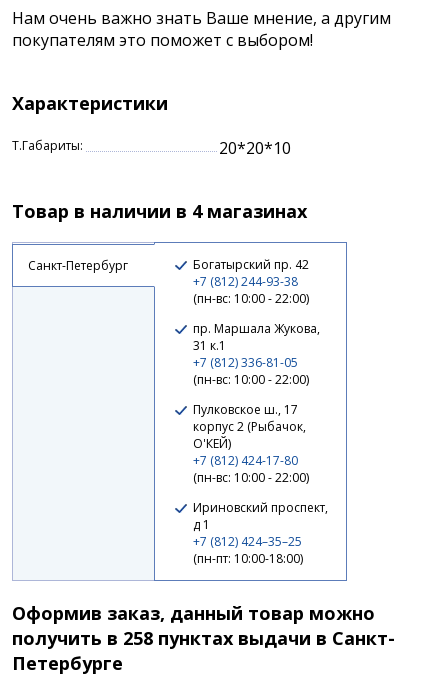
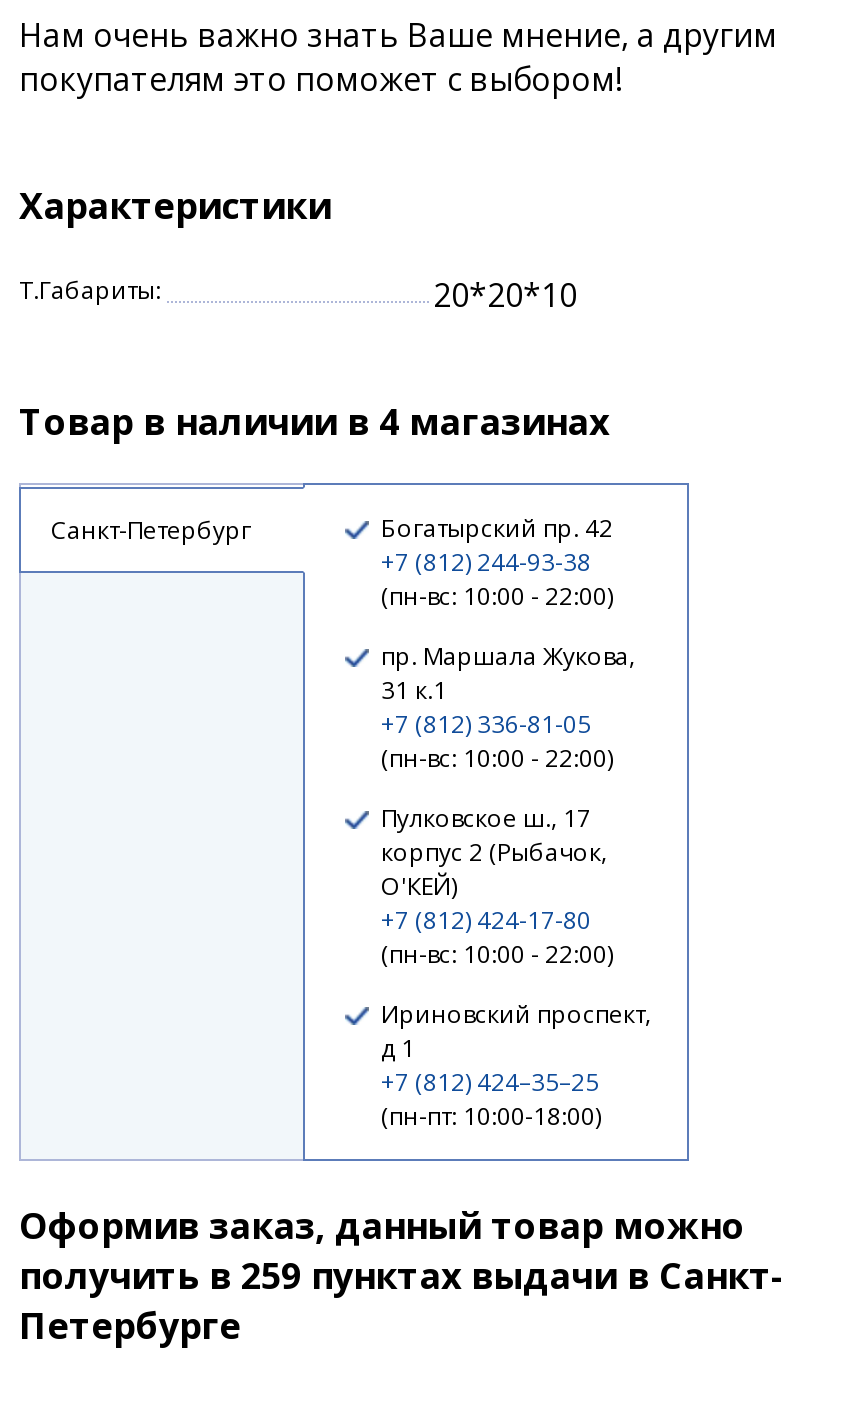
- получить в 258 пунктах выдачи в Санкт-
+ получить в 259 пунктах выдачи в Санкт-
